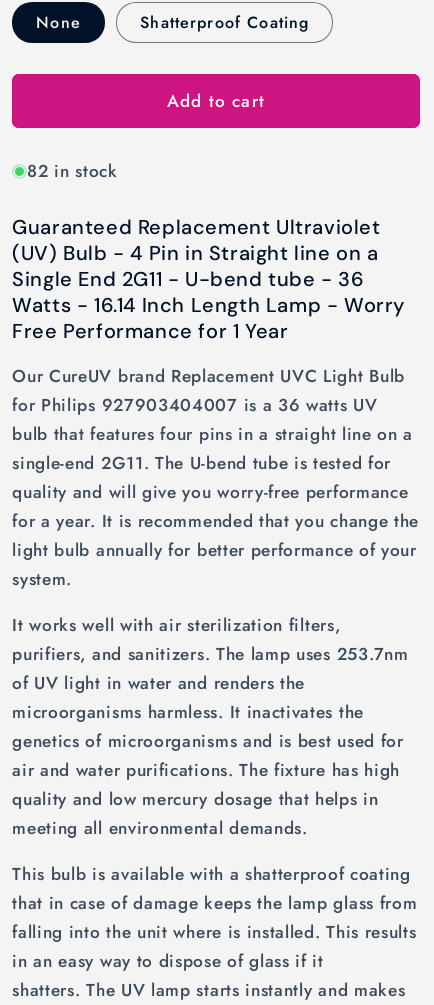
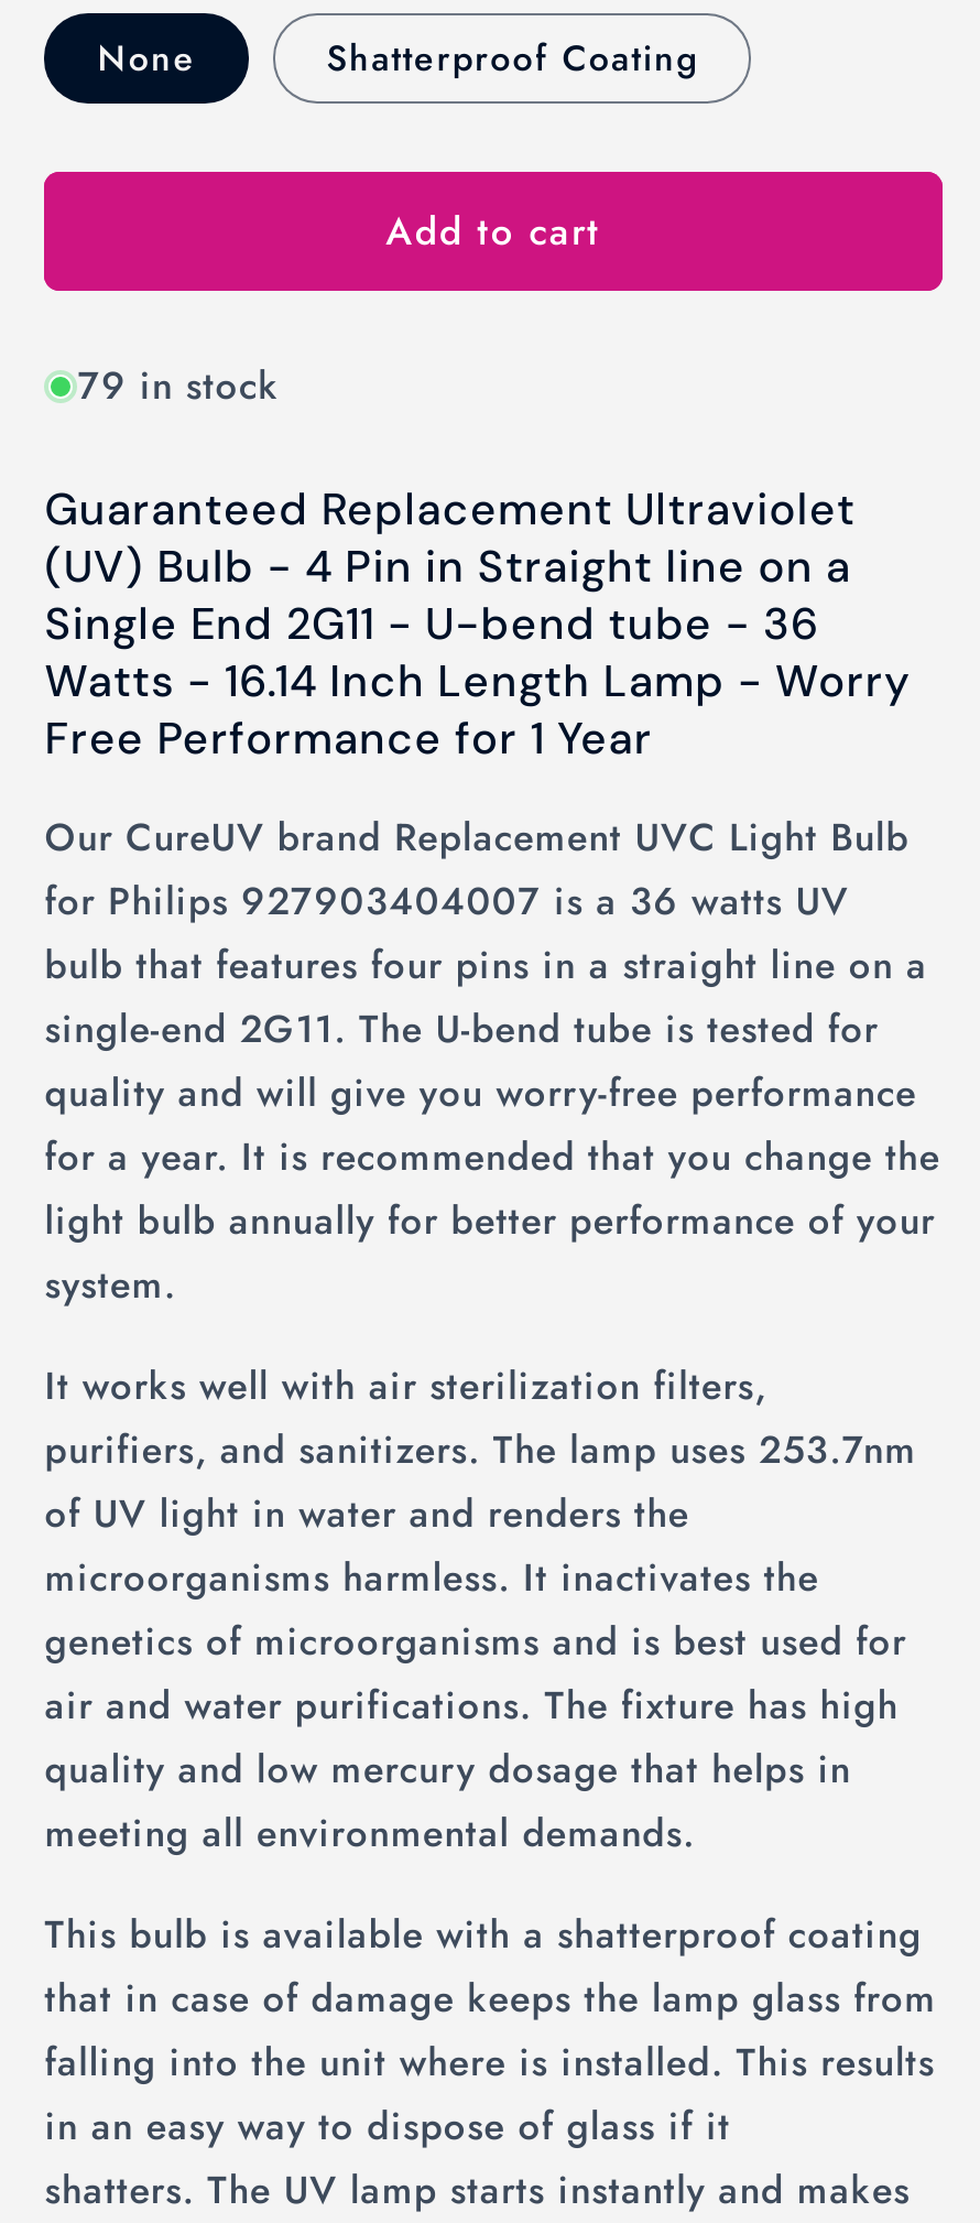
- 82 in stock
+ 79 in stock
